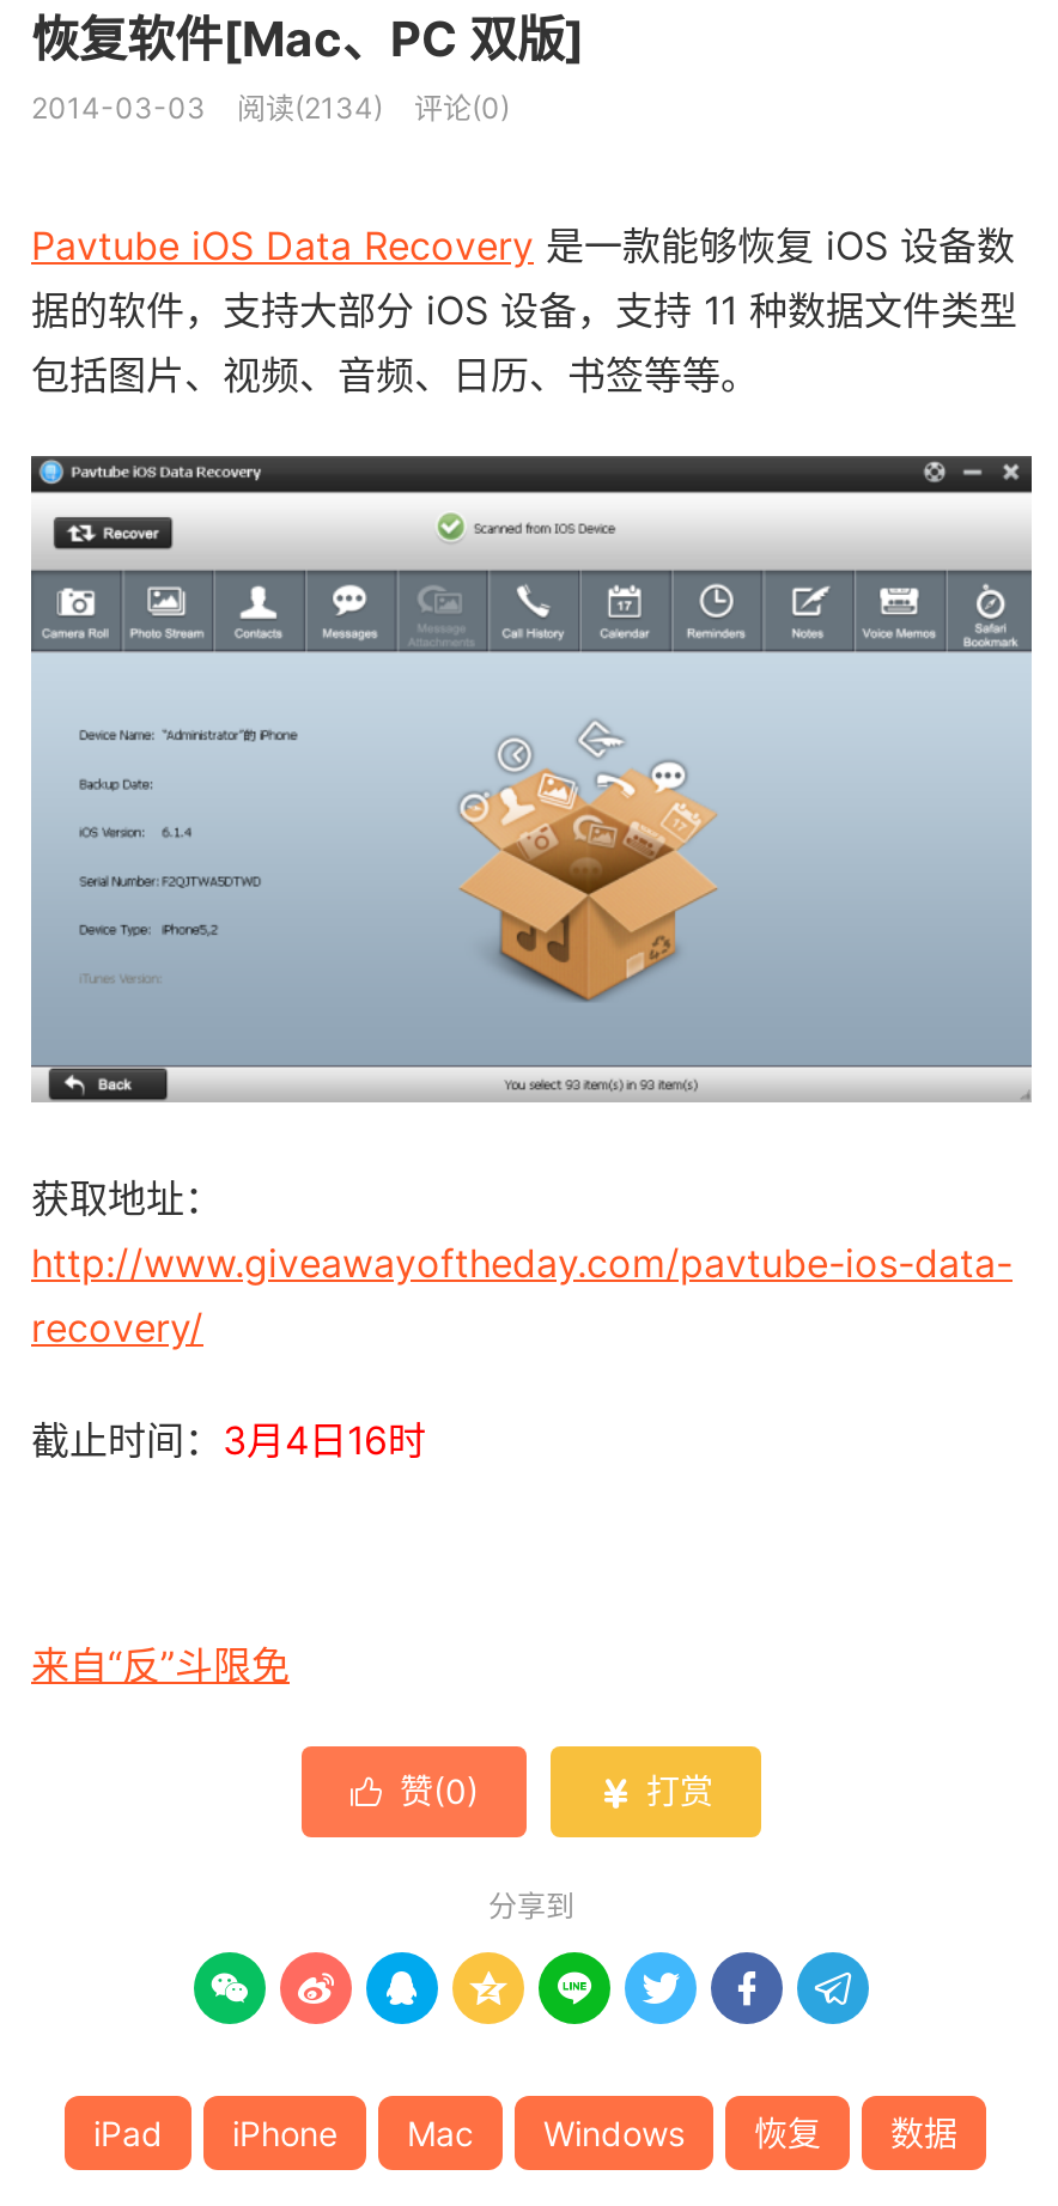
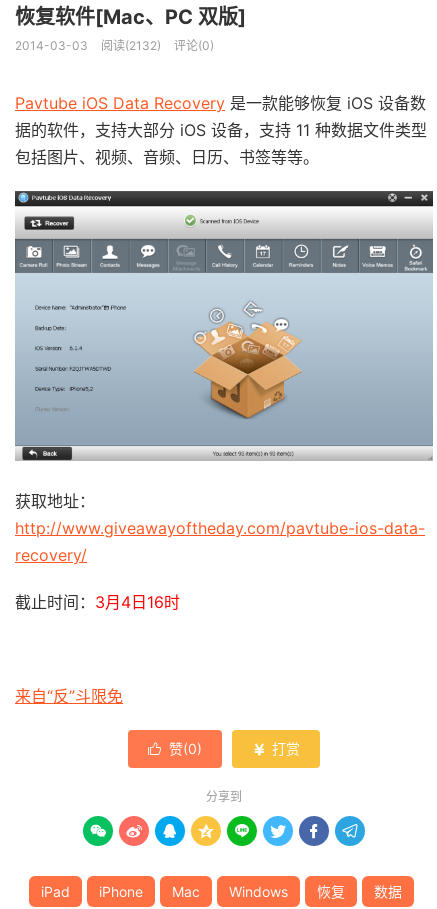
- 2014-03-03 阅读(2134) 评论(0)
+ 2014-03-03 阅读(2132) 评论(0)
